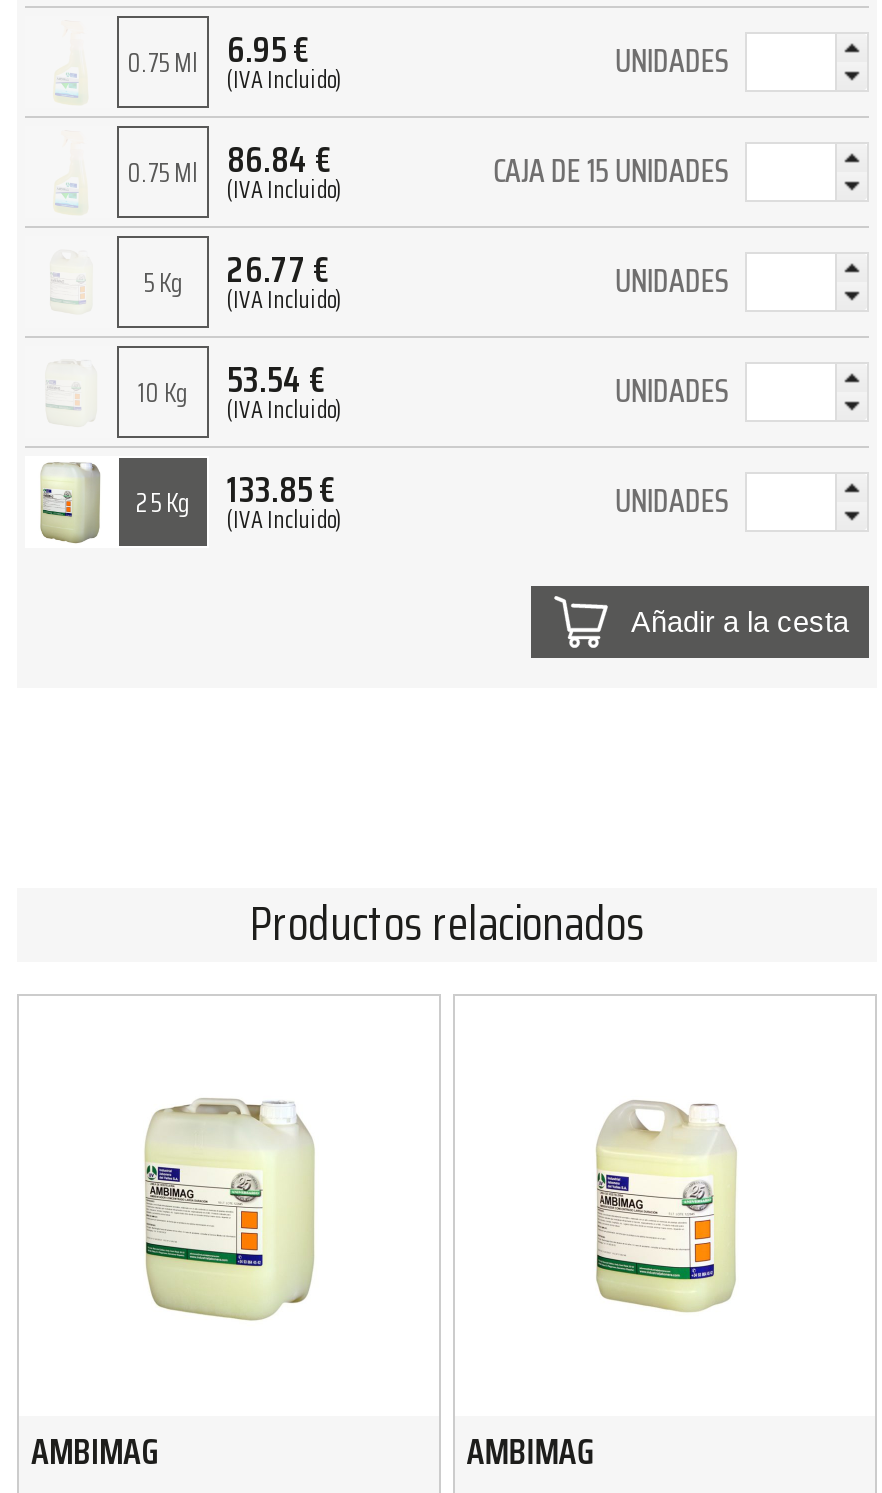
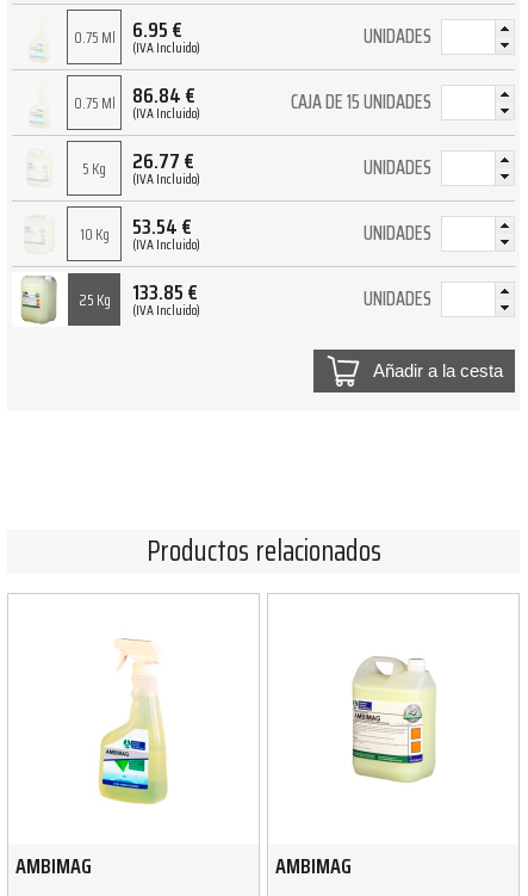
- [image]
+ [image]
